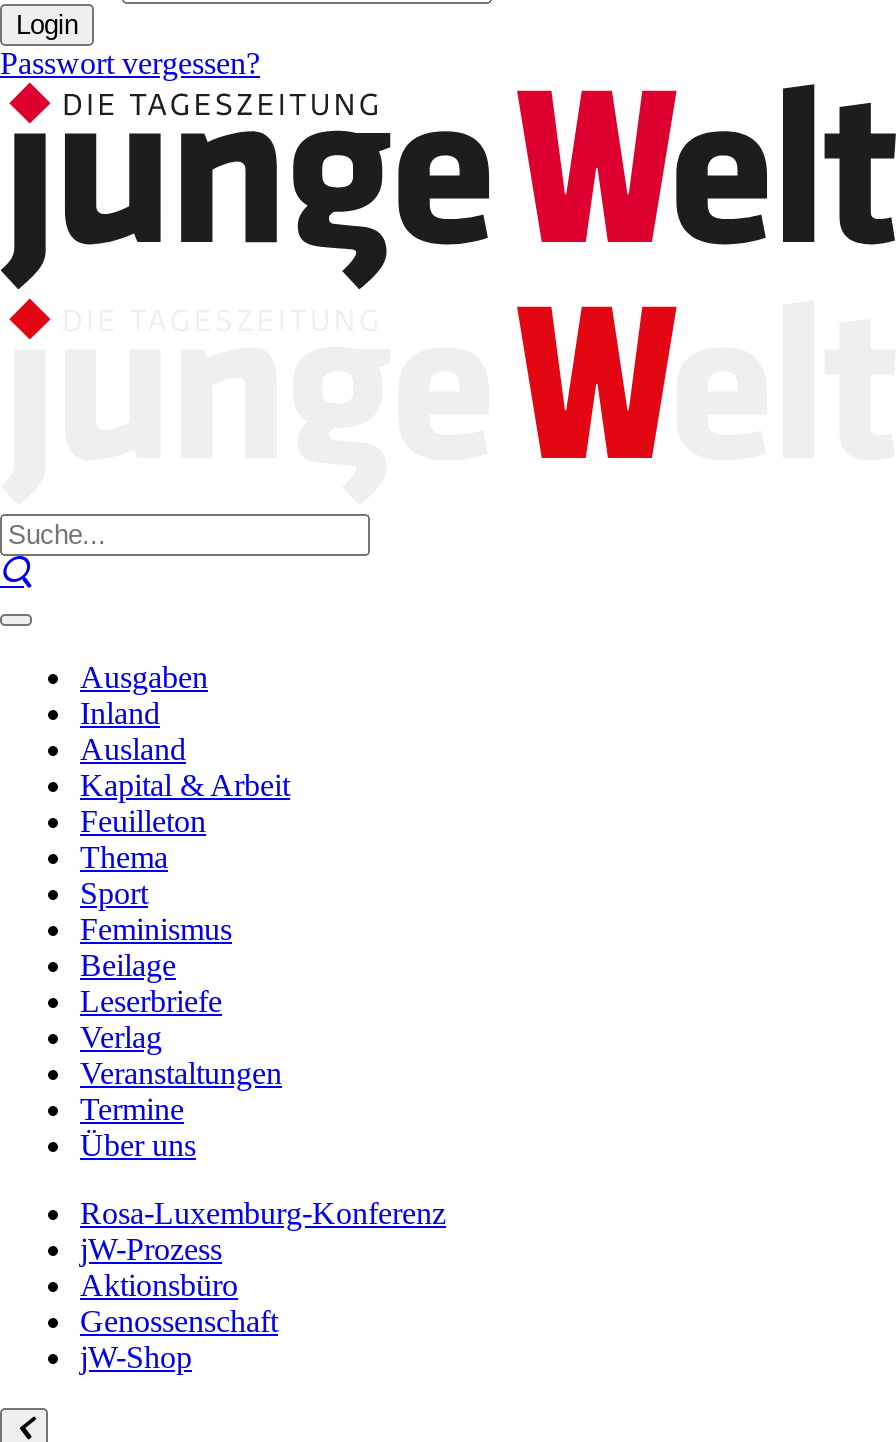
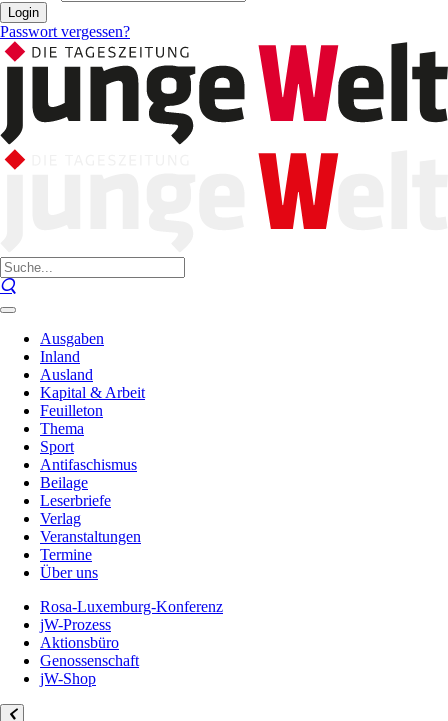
- Feminismus
+ Antifaschismus
